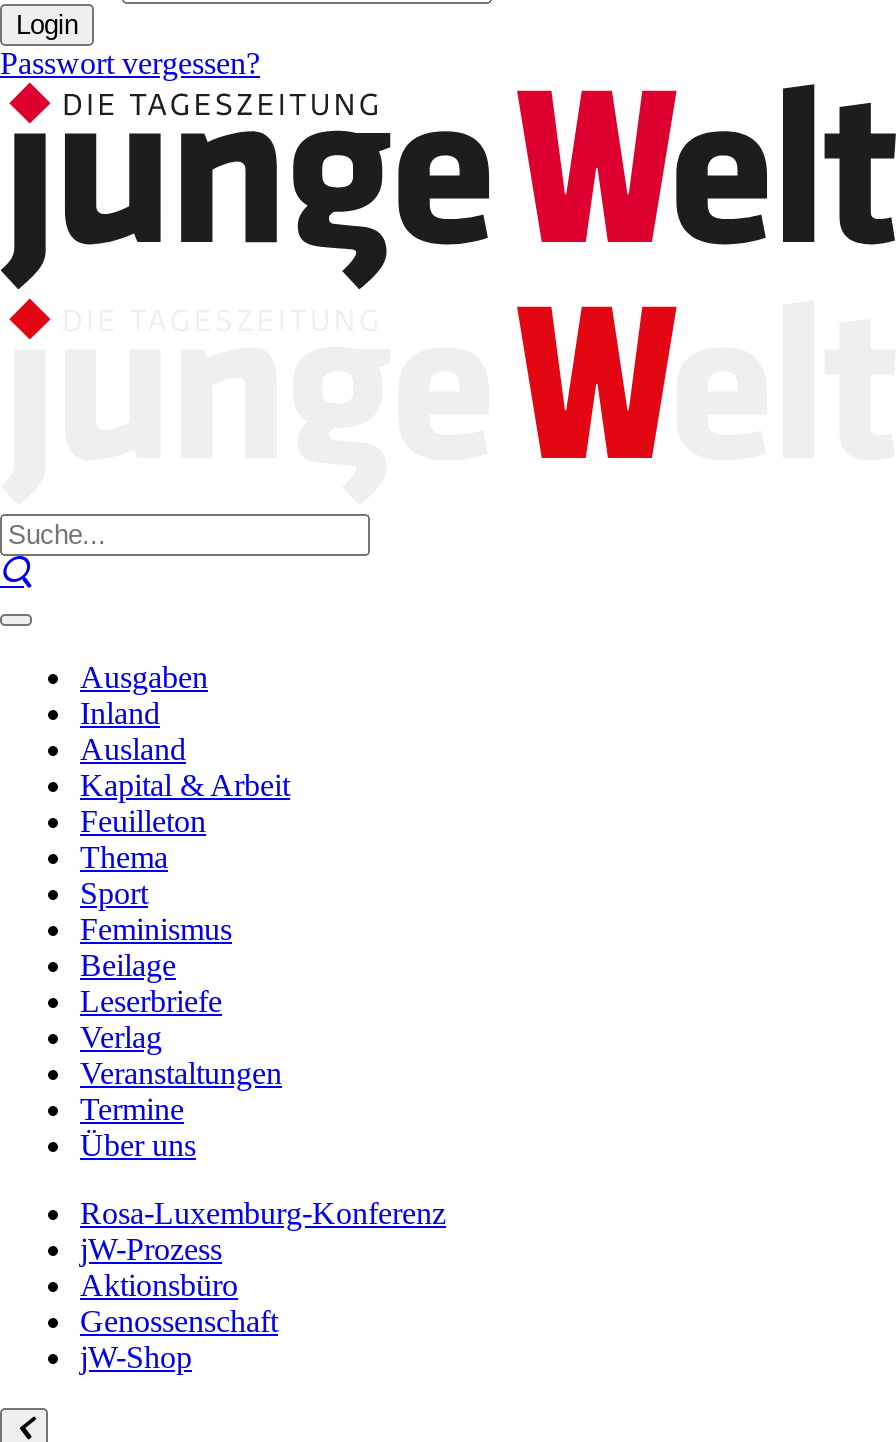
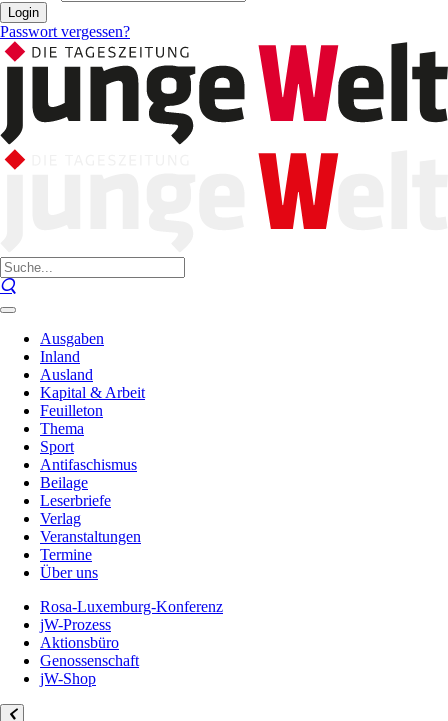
- Feminismus
+ Antifaschismus
